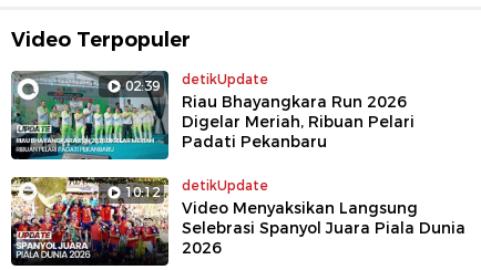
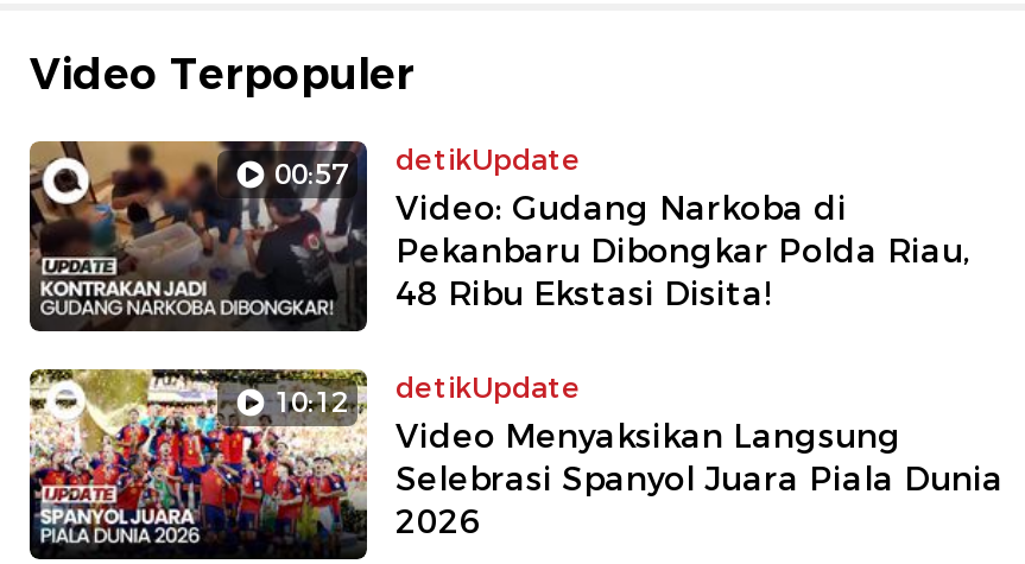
- [image]
- 02:39 detikUpdate
+ [image]
+ 00:57 detikUpdate

- Riau Bhayangkara Run 2026
- Digelar Meriah, Ribuan Pelari
- Padati Pekanbaru
+ Video: Gudang Narkoba di
+ Pekanbaru Dibongkar Polda Riau,
+ 48 Ribu Ekstasi Disita!
